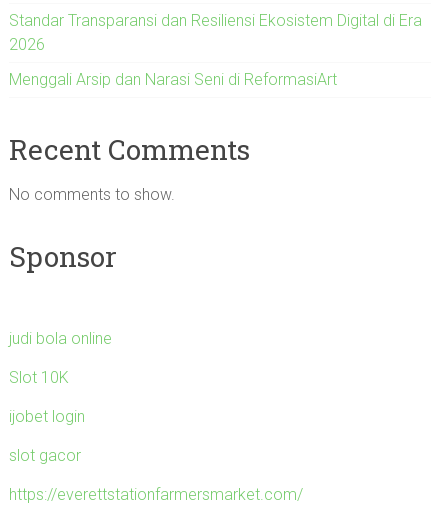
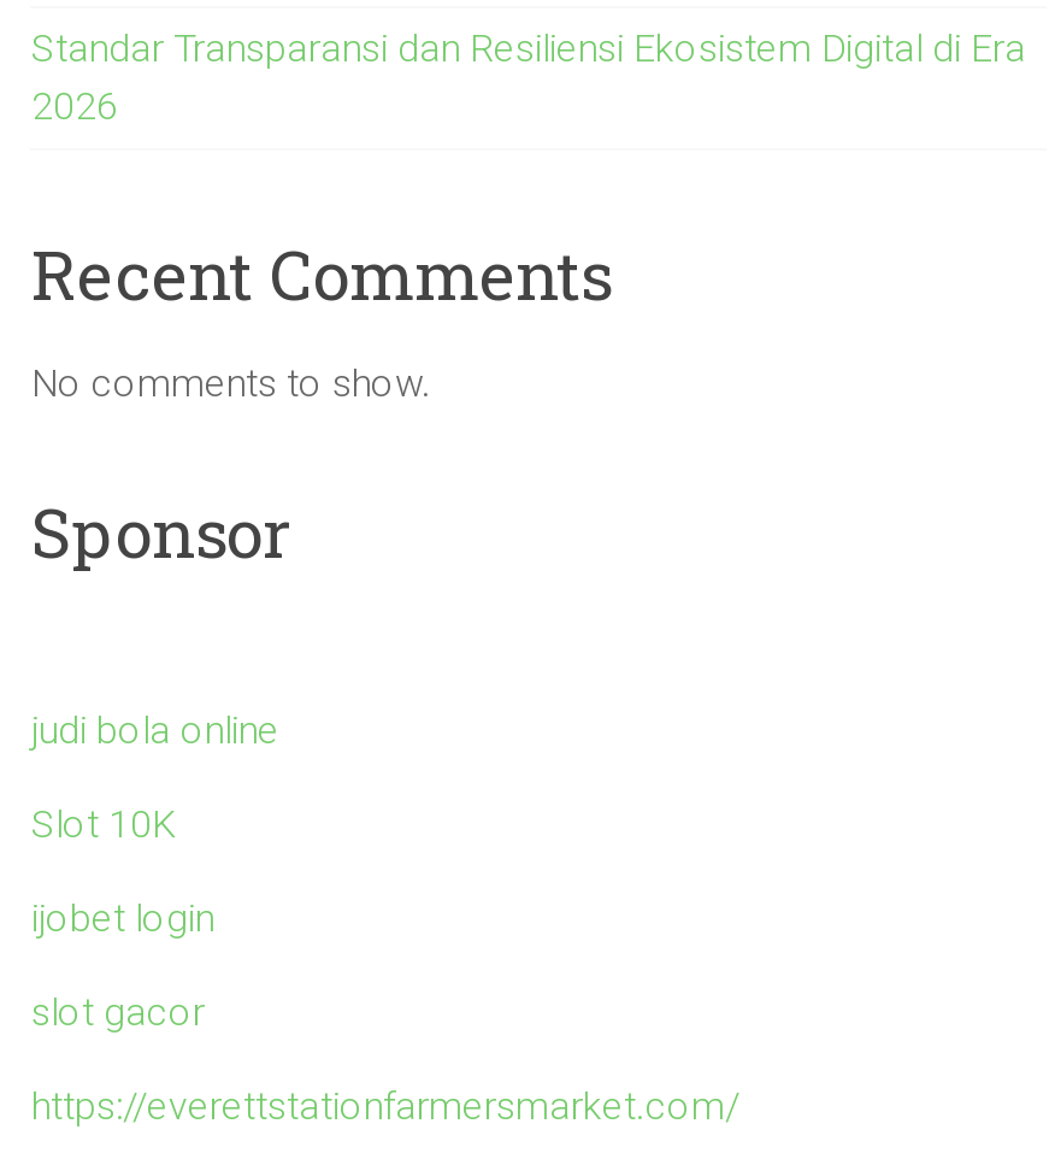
- Menggali Arsip dan Narasi Seni di ReformasiArt
